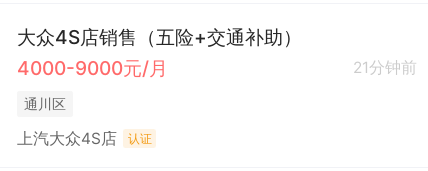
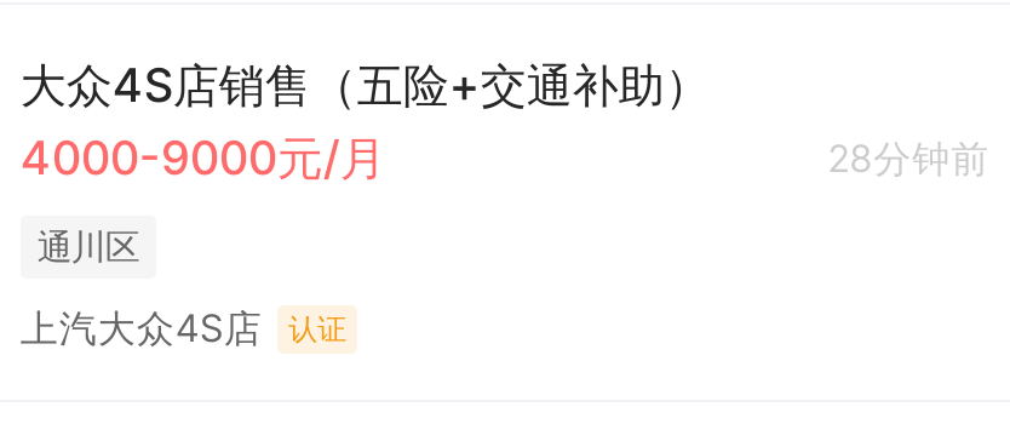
- 21分钟前
+ 28分钟前
